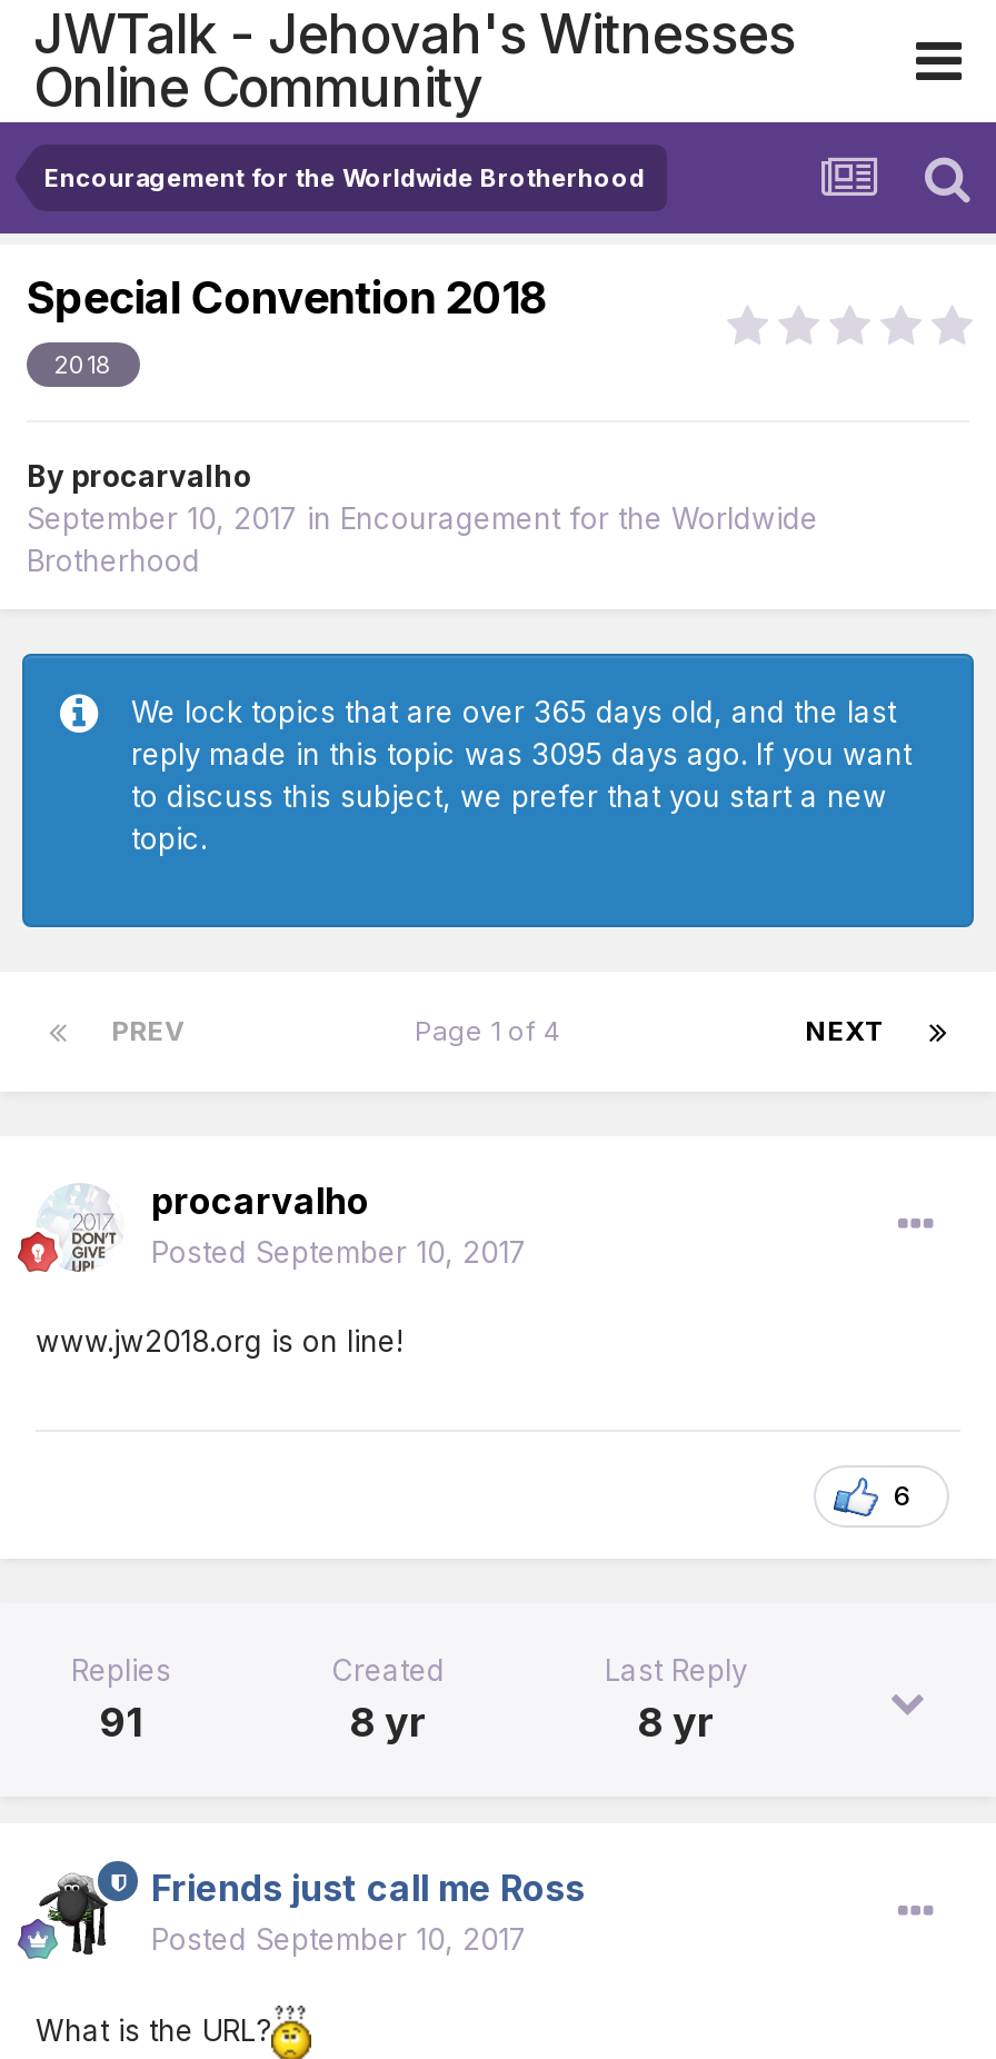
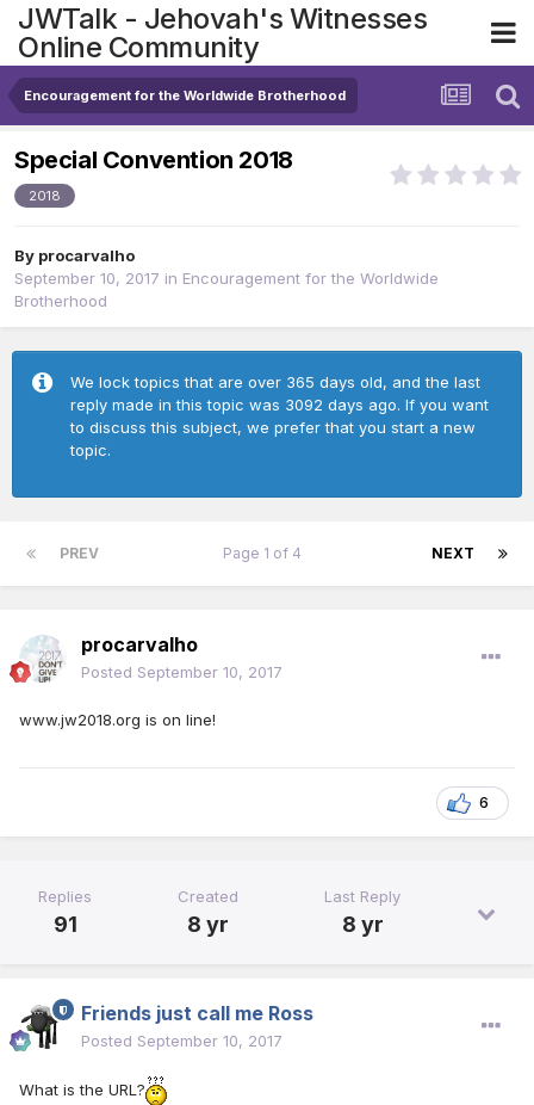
- reply made in this topic was 3095 days ago. If you want
+ reply made in this topic was 3092 days ago. If you want
